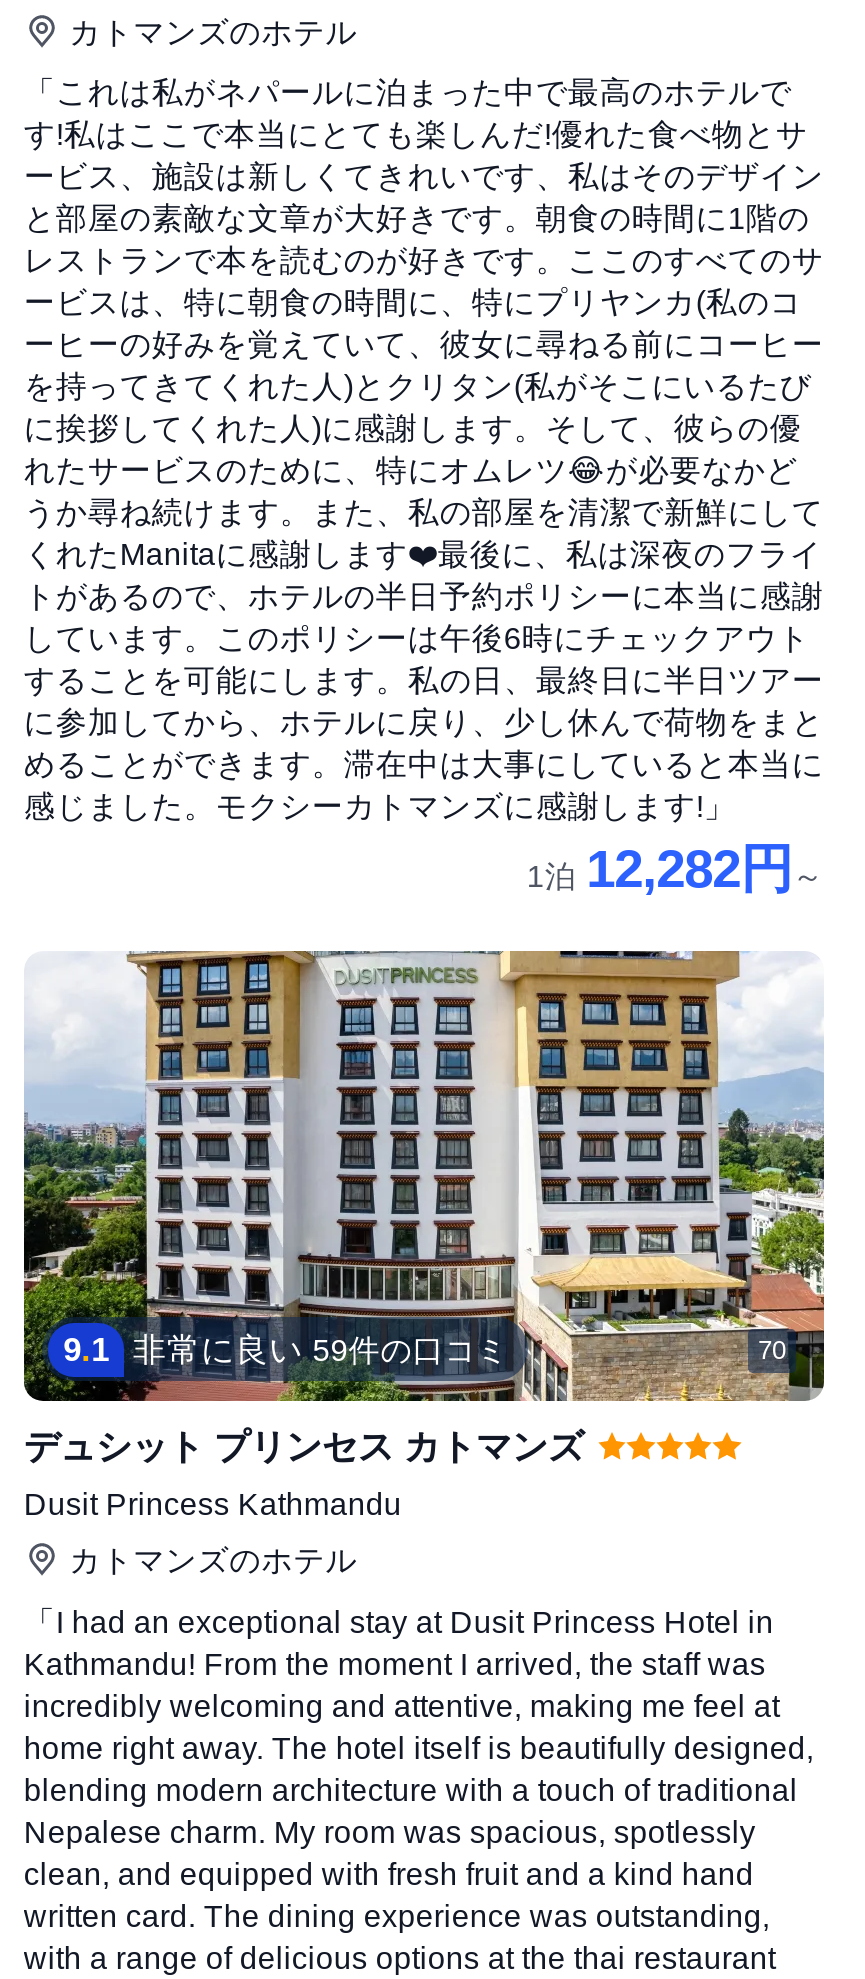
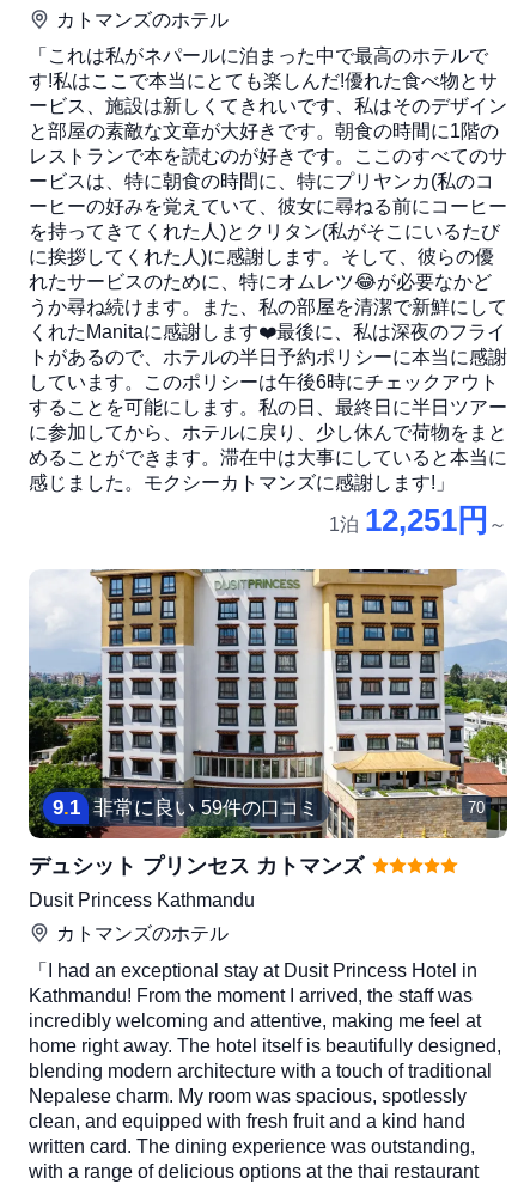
- 1泊 12,282円～
+ 1泊 12,251円～
